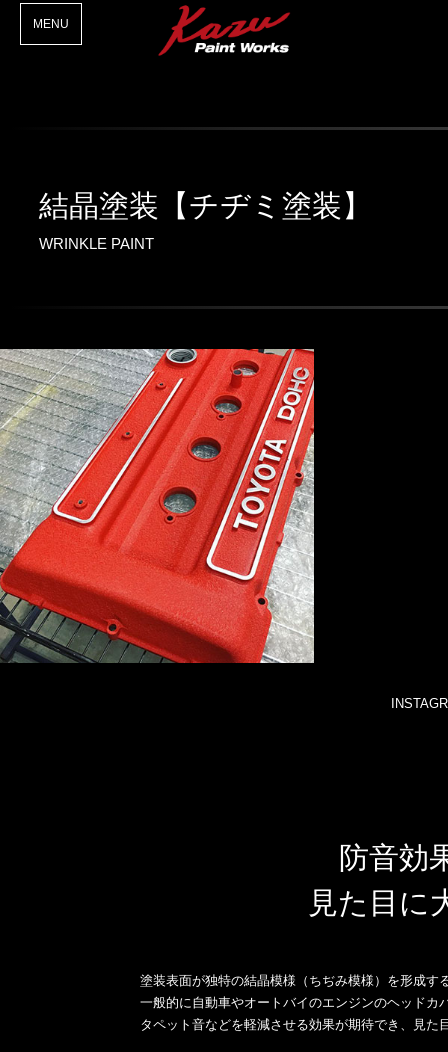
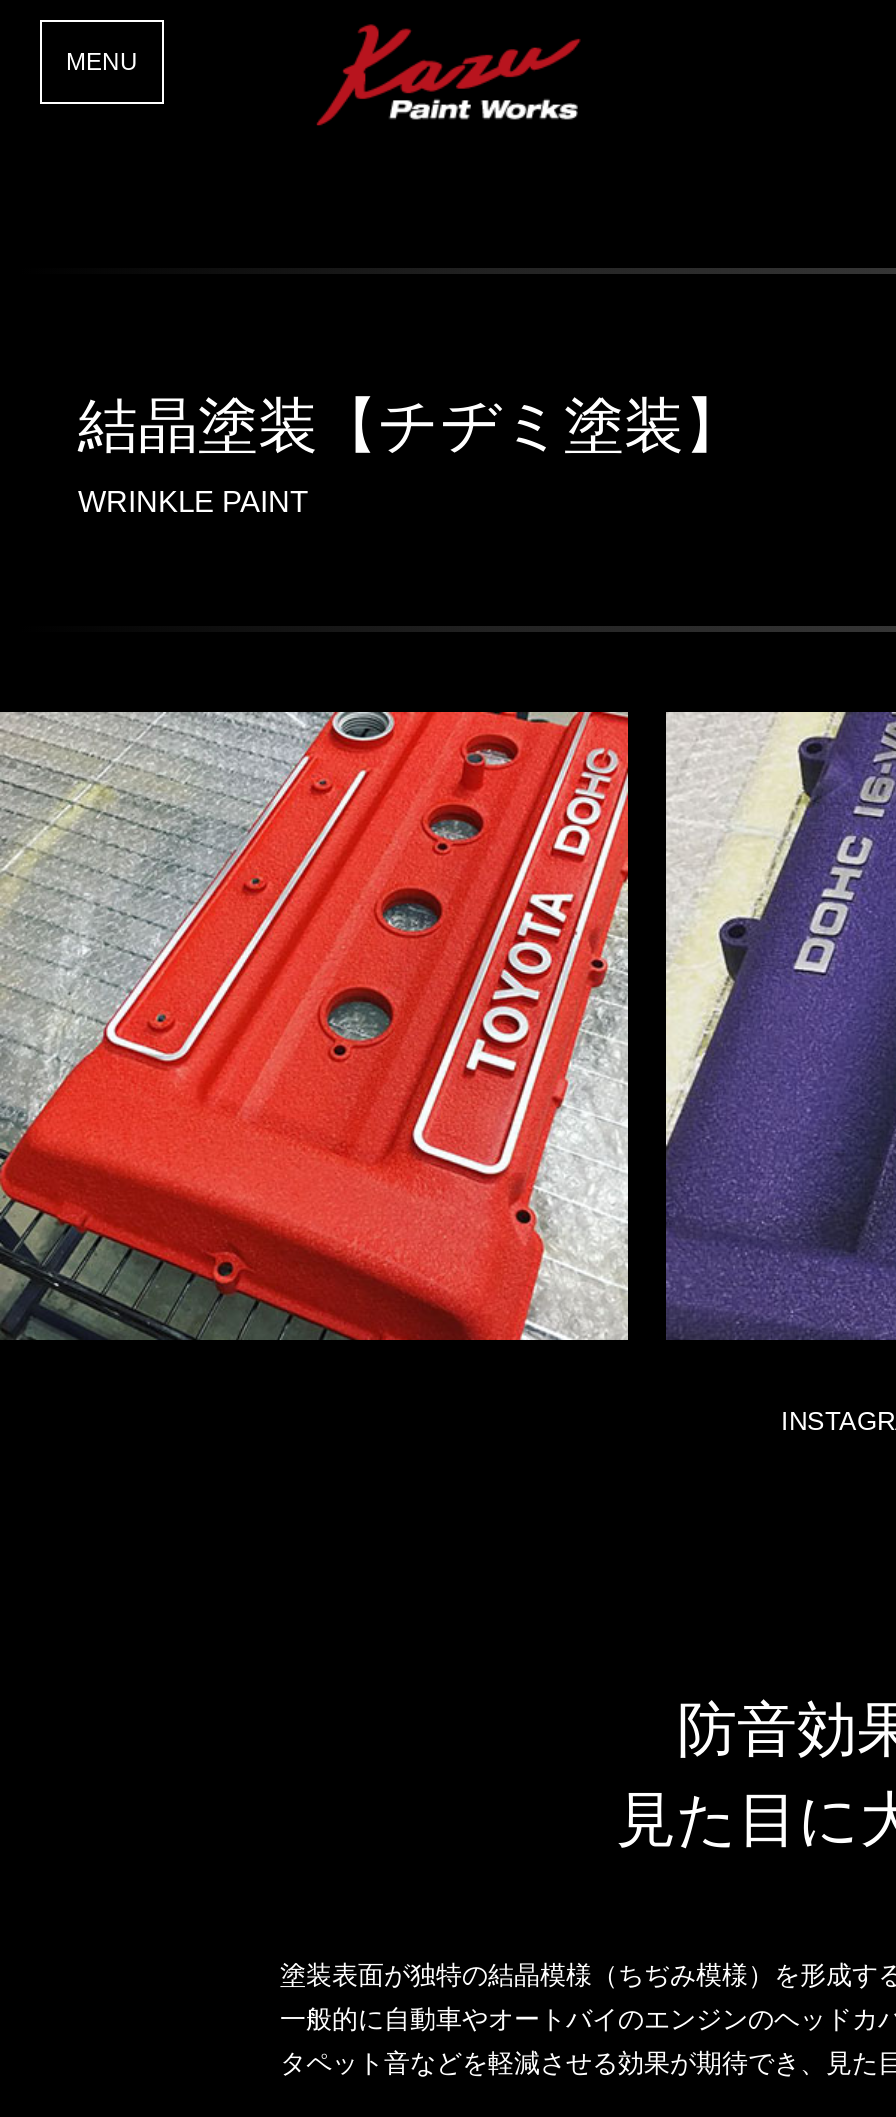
+ [image]
